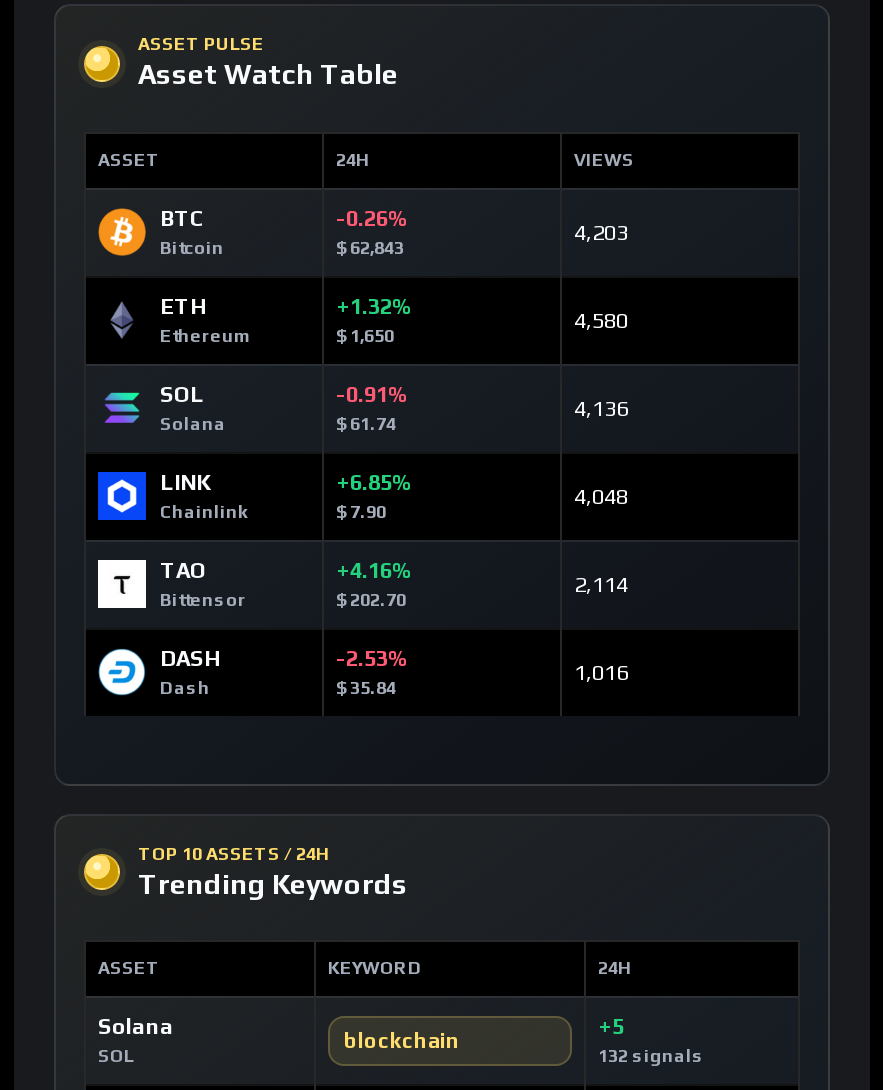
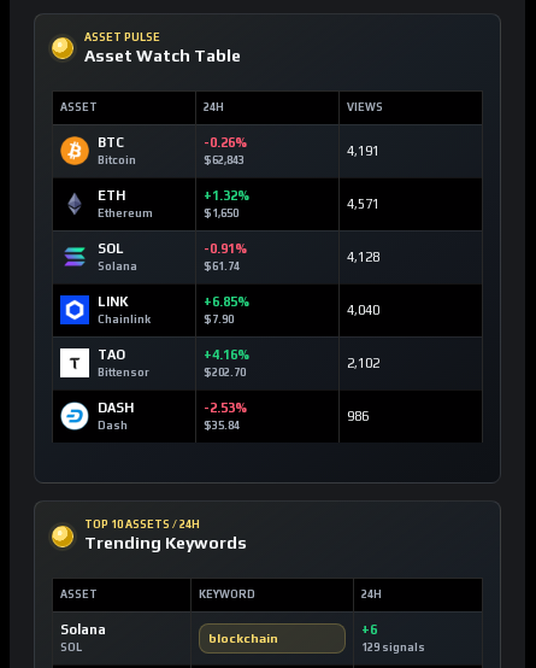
- 4,203
+ 4,191

- 4,580
+ 4,571

- 4,136
+ 4,128

- 4,048
+ 4,040

- 2,114
+ 2,102

- 1,016
+ 986

- +5
+ +6

- 132 signals
+ 129 signals
